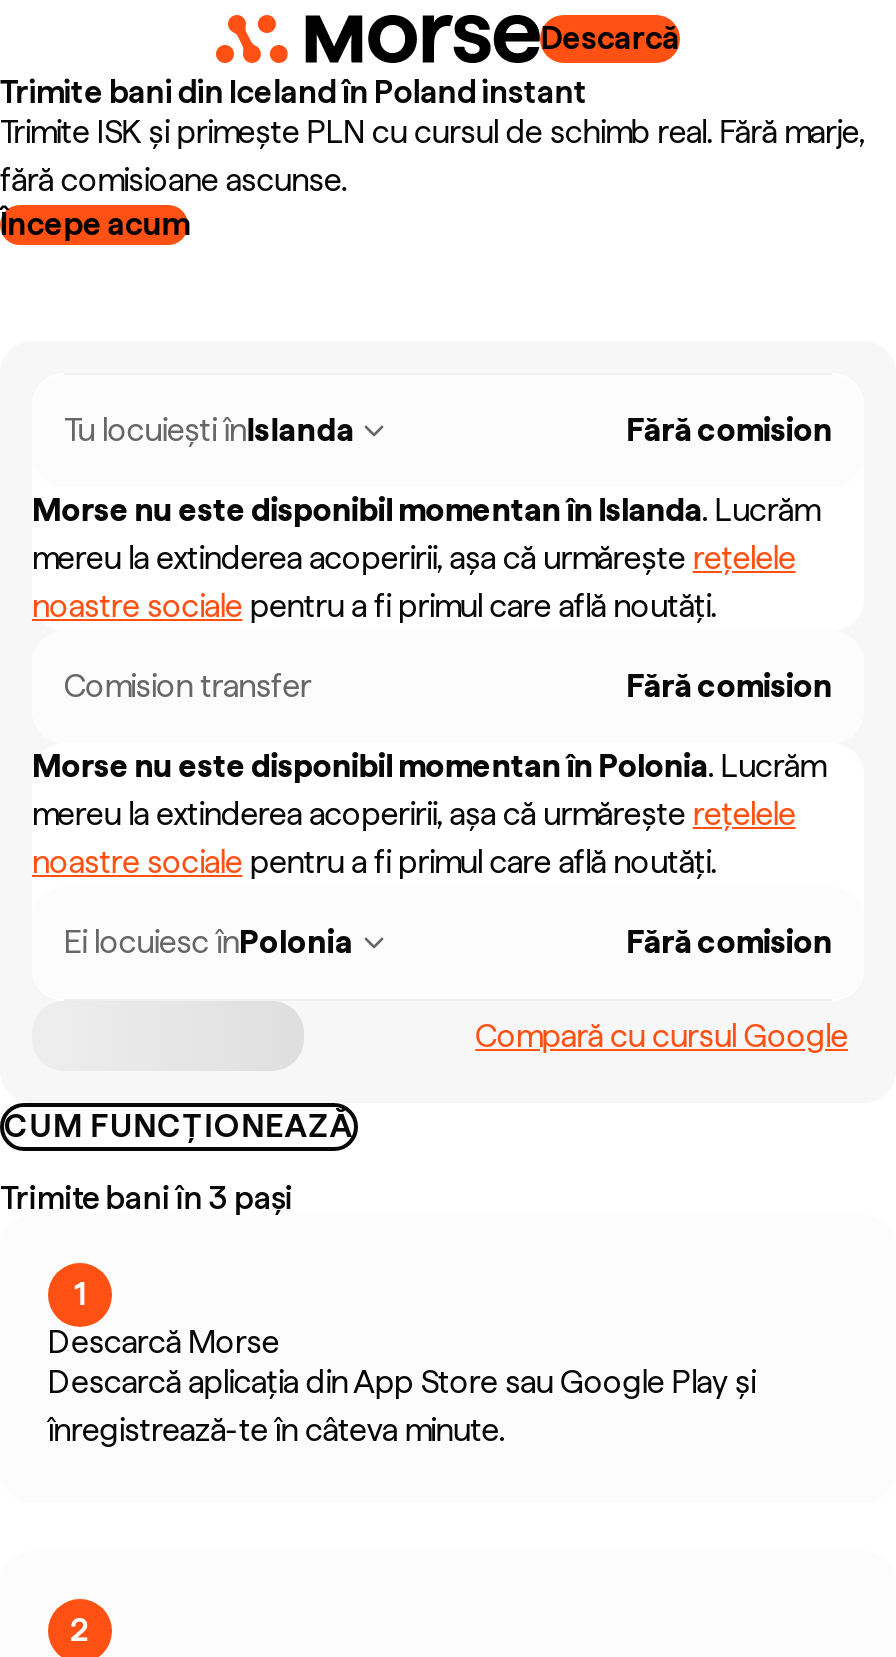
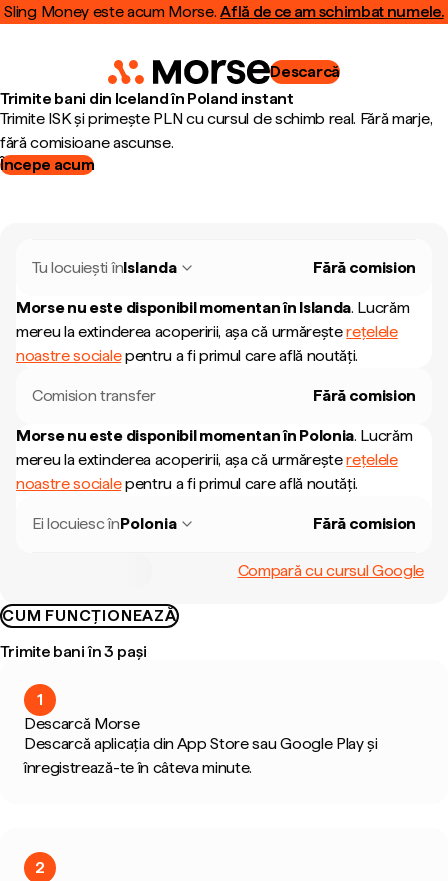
+ Sling Money este acum Morse. Află de ce am schimbat numele.
